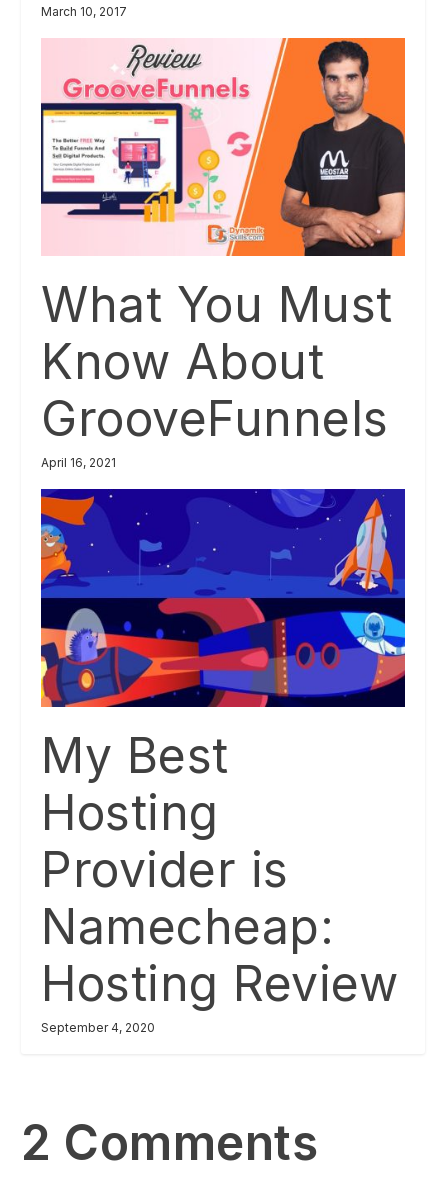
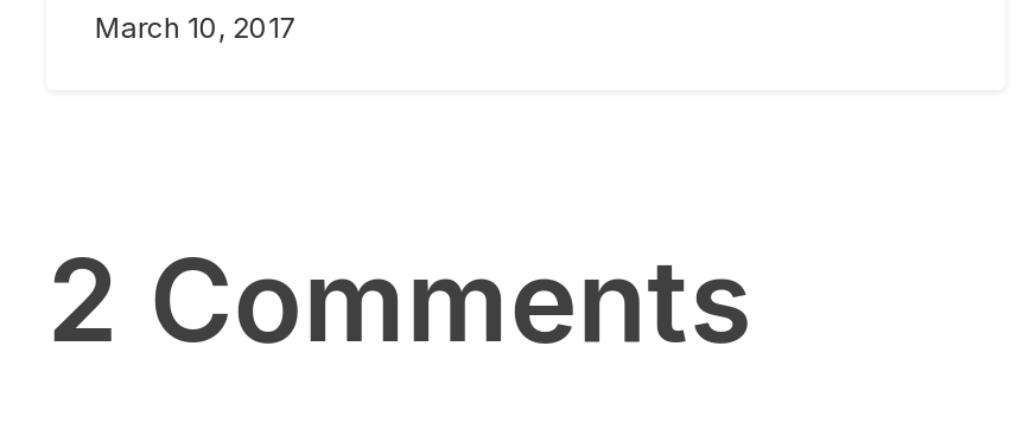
- [image]
- What You Must
- Know About
- GrooveFunnels
- April 16, 2021

- [image]
- My Best
- Hosting
- Provider is
- Namecheap:
- Hosting Review
- September 4, 2020
